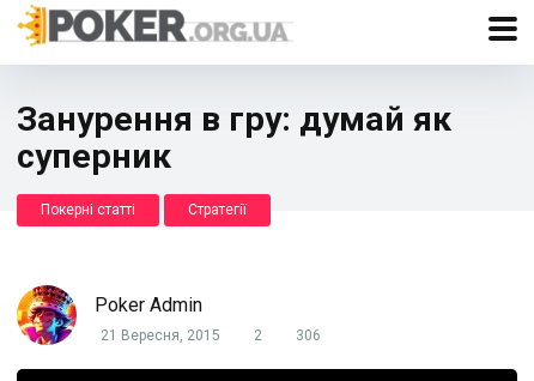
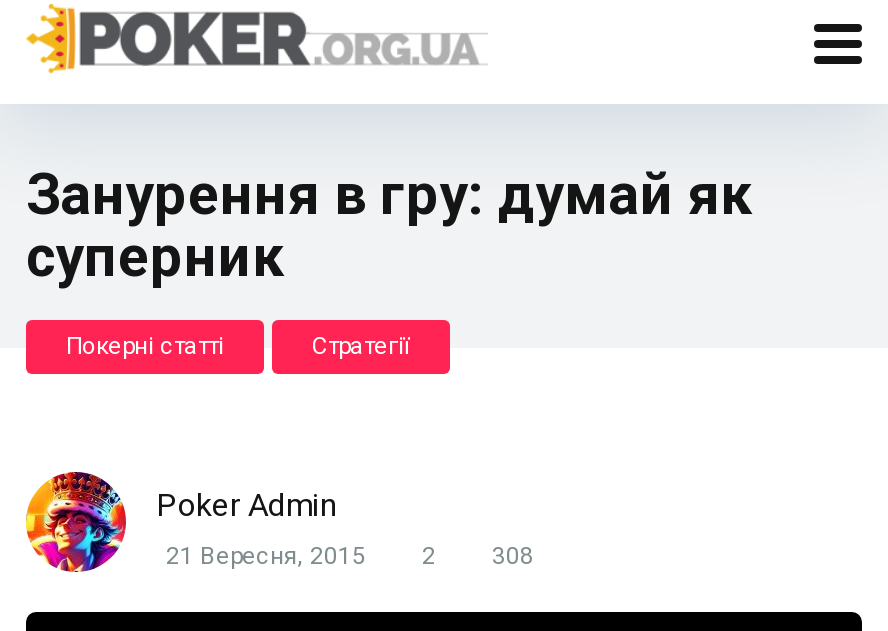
- 21 Вересня, 2015 2 306
+ 21 Вересня, 2015 2 308
